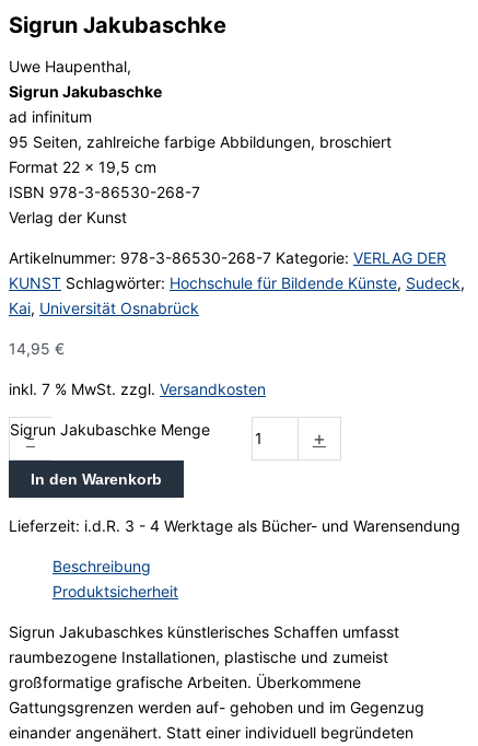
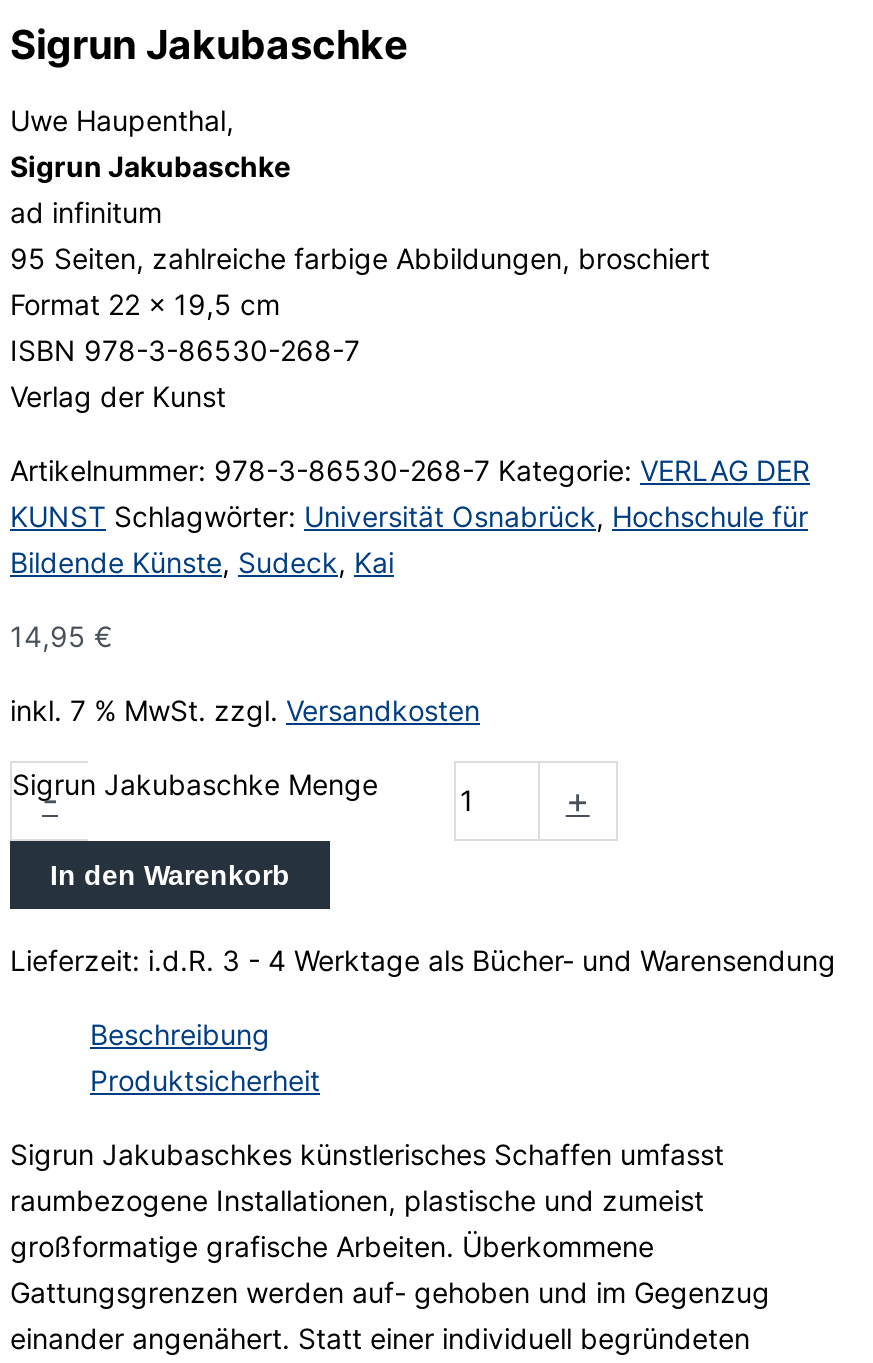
- KUNST Schlagwörter: Hochschule für Bildende Künste, Sudeck,
- Kai, Universität Osnabrück
+ KUNST Schlagwörter: Universität Osnabrück, Hochschule für
+ Bildende Künste, Sudeck, Kai
